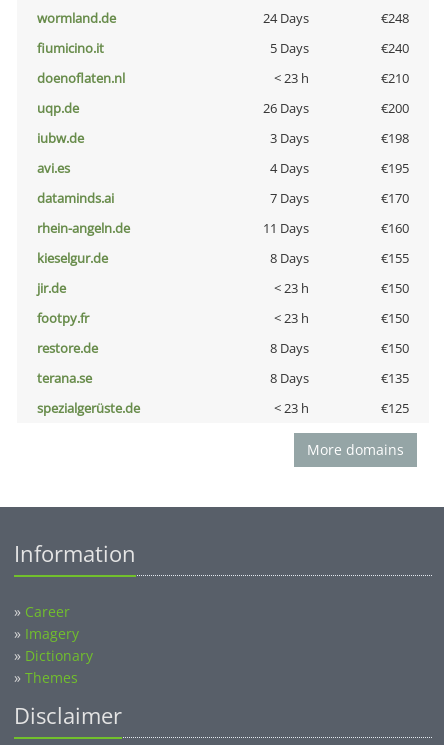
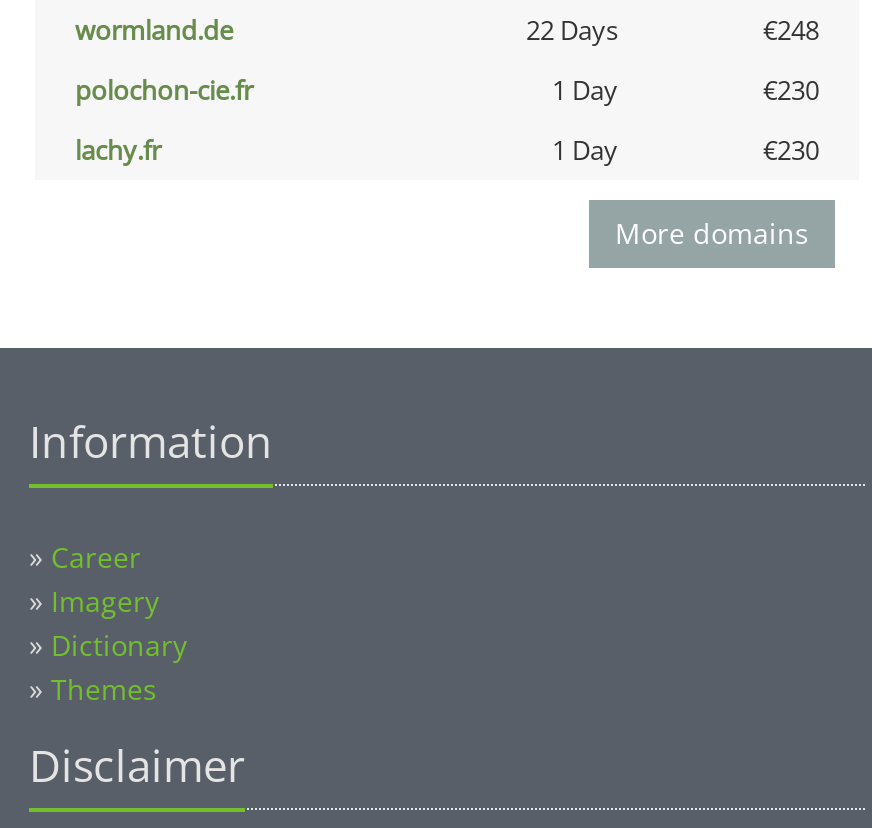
- 24 Days
+ 22 Days

- fiumicino.it
- 5 Days
- €240
- doenoflaten.nl
- < 23 h
- €210
- uqp.de
- 26 Days
- €200
- iubw.de
- 3 Days
- €198
- avi.es
- 4 Days
- €195
- dataminds.ai
- 7 Days
- €170
- rhein-angeln.de
- 11 Days
- €160
- kieselgur.de
- 8 Days
- €155
- jir.de
- < 23 h
- €150
- footpy.fr
- < 23 h
- €150
- restore.de
- 8 Days
- €150
- terana.se
- 8 Days
- €135
- spezialgerüste.de
- < 23 h
- €125
+ polochon-cie.fr
+ 1 Day
+ €230
+ lachy.fr
+ 1 Day
+ €230
